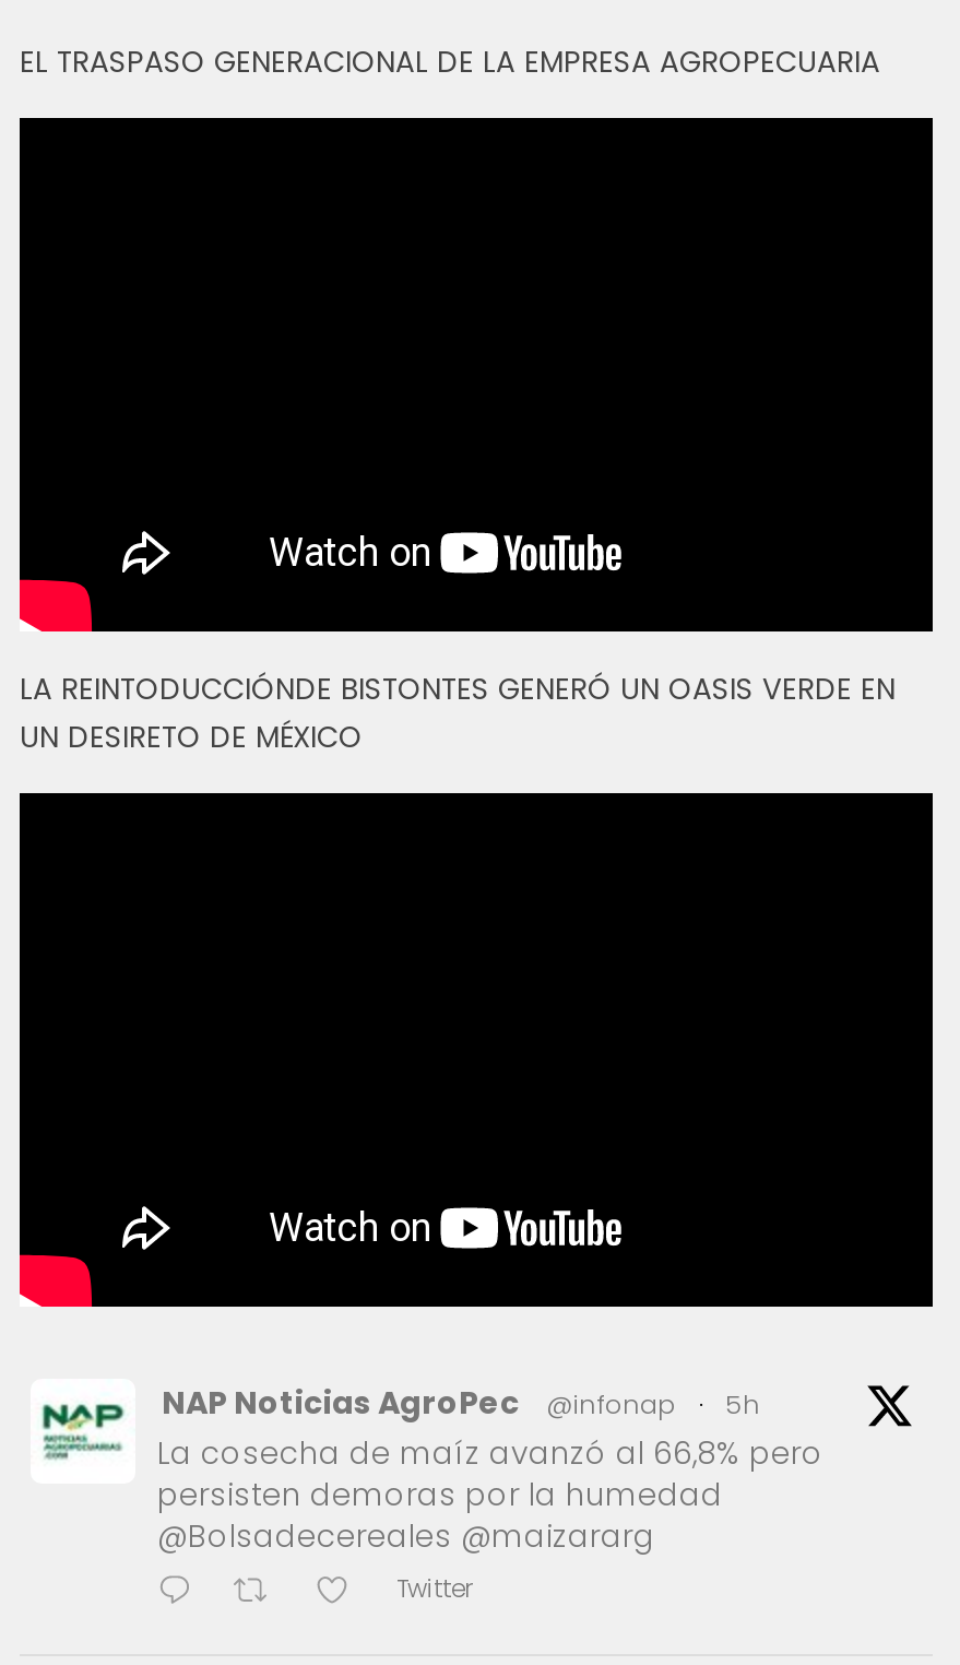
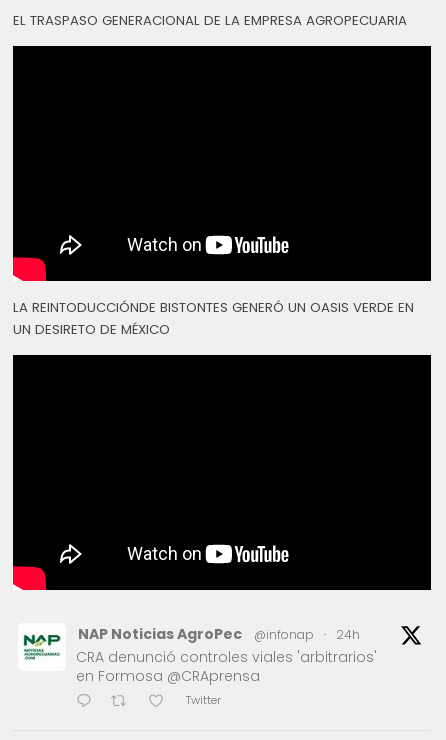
- 5h
- La cosecha de maíz avanzó al 66,8% pero
- persisten demoras por la humedad
- @Bolsadecereales @maizararg
+ 24h
+ CRA denunció controles viales 'arbitrarios'
+ en Formosa @CRAprensa
